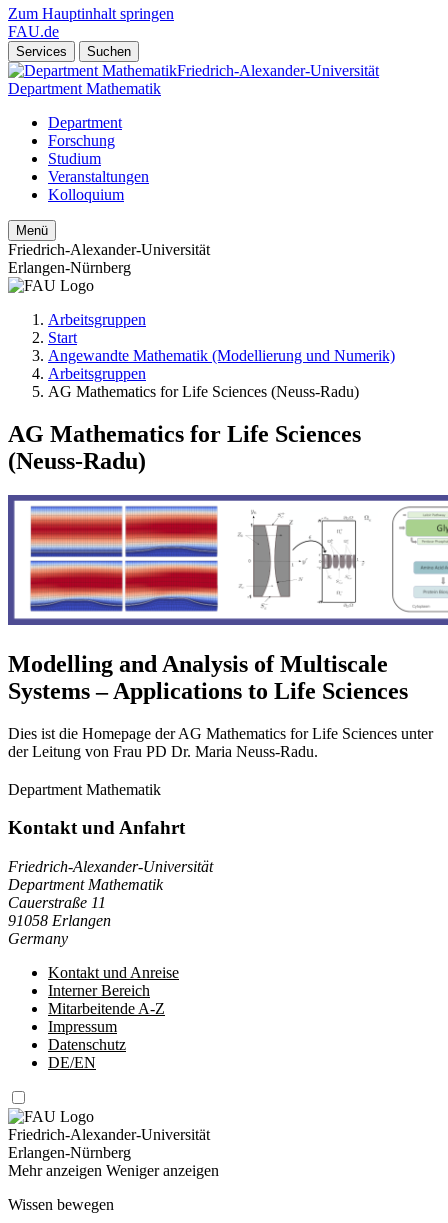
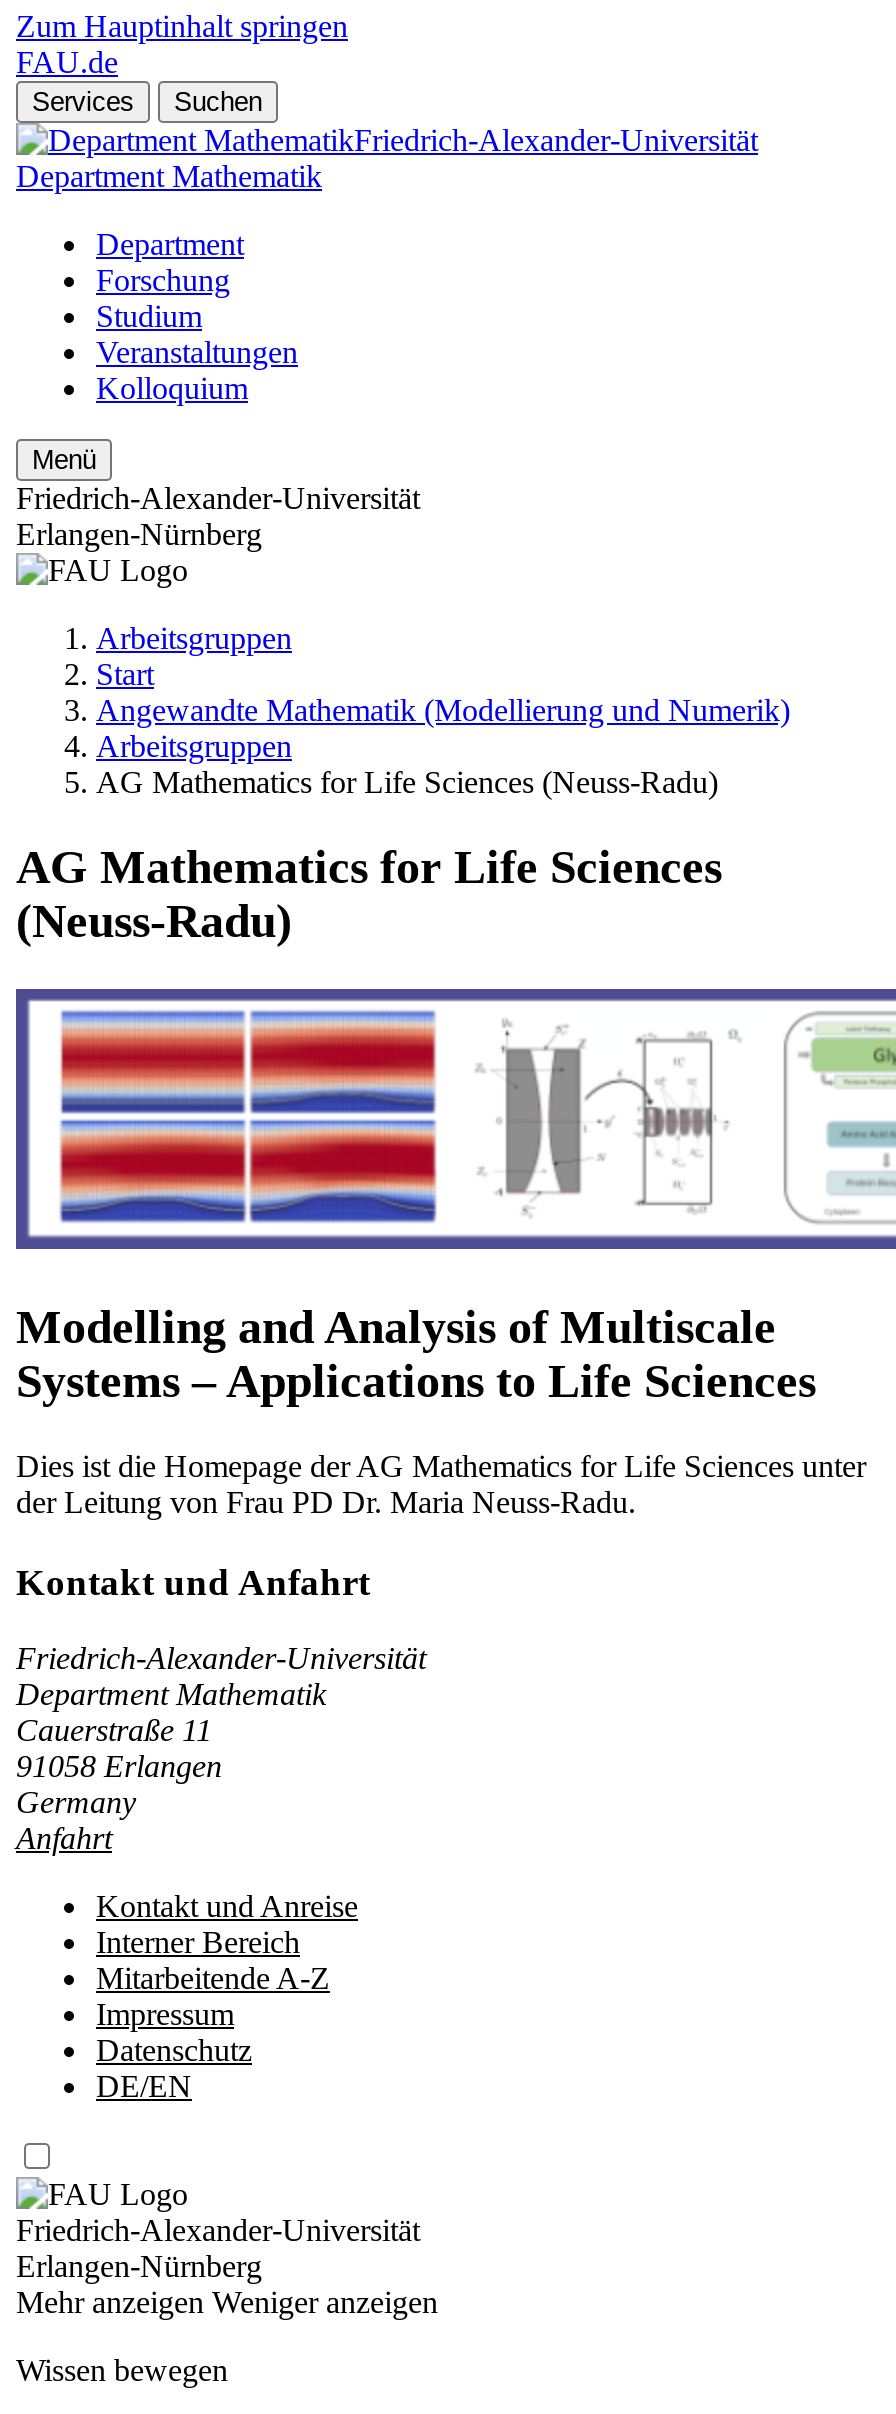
- Department Mathematik

moved up: Kontakt und Anfahrt | Friedrich-Alexander-Universität | Department Mathematik | Cauerstraße 11 | 91058 Erlangen | Germany

+ Anfahrt
